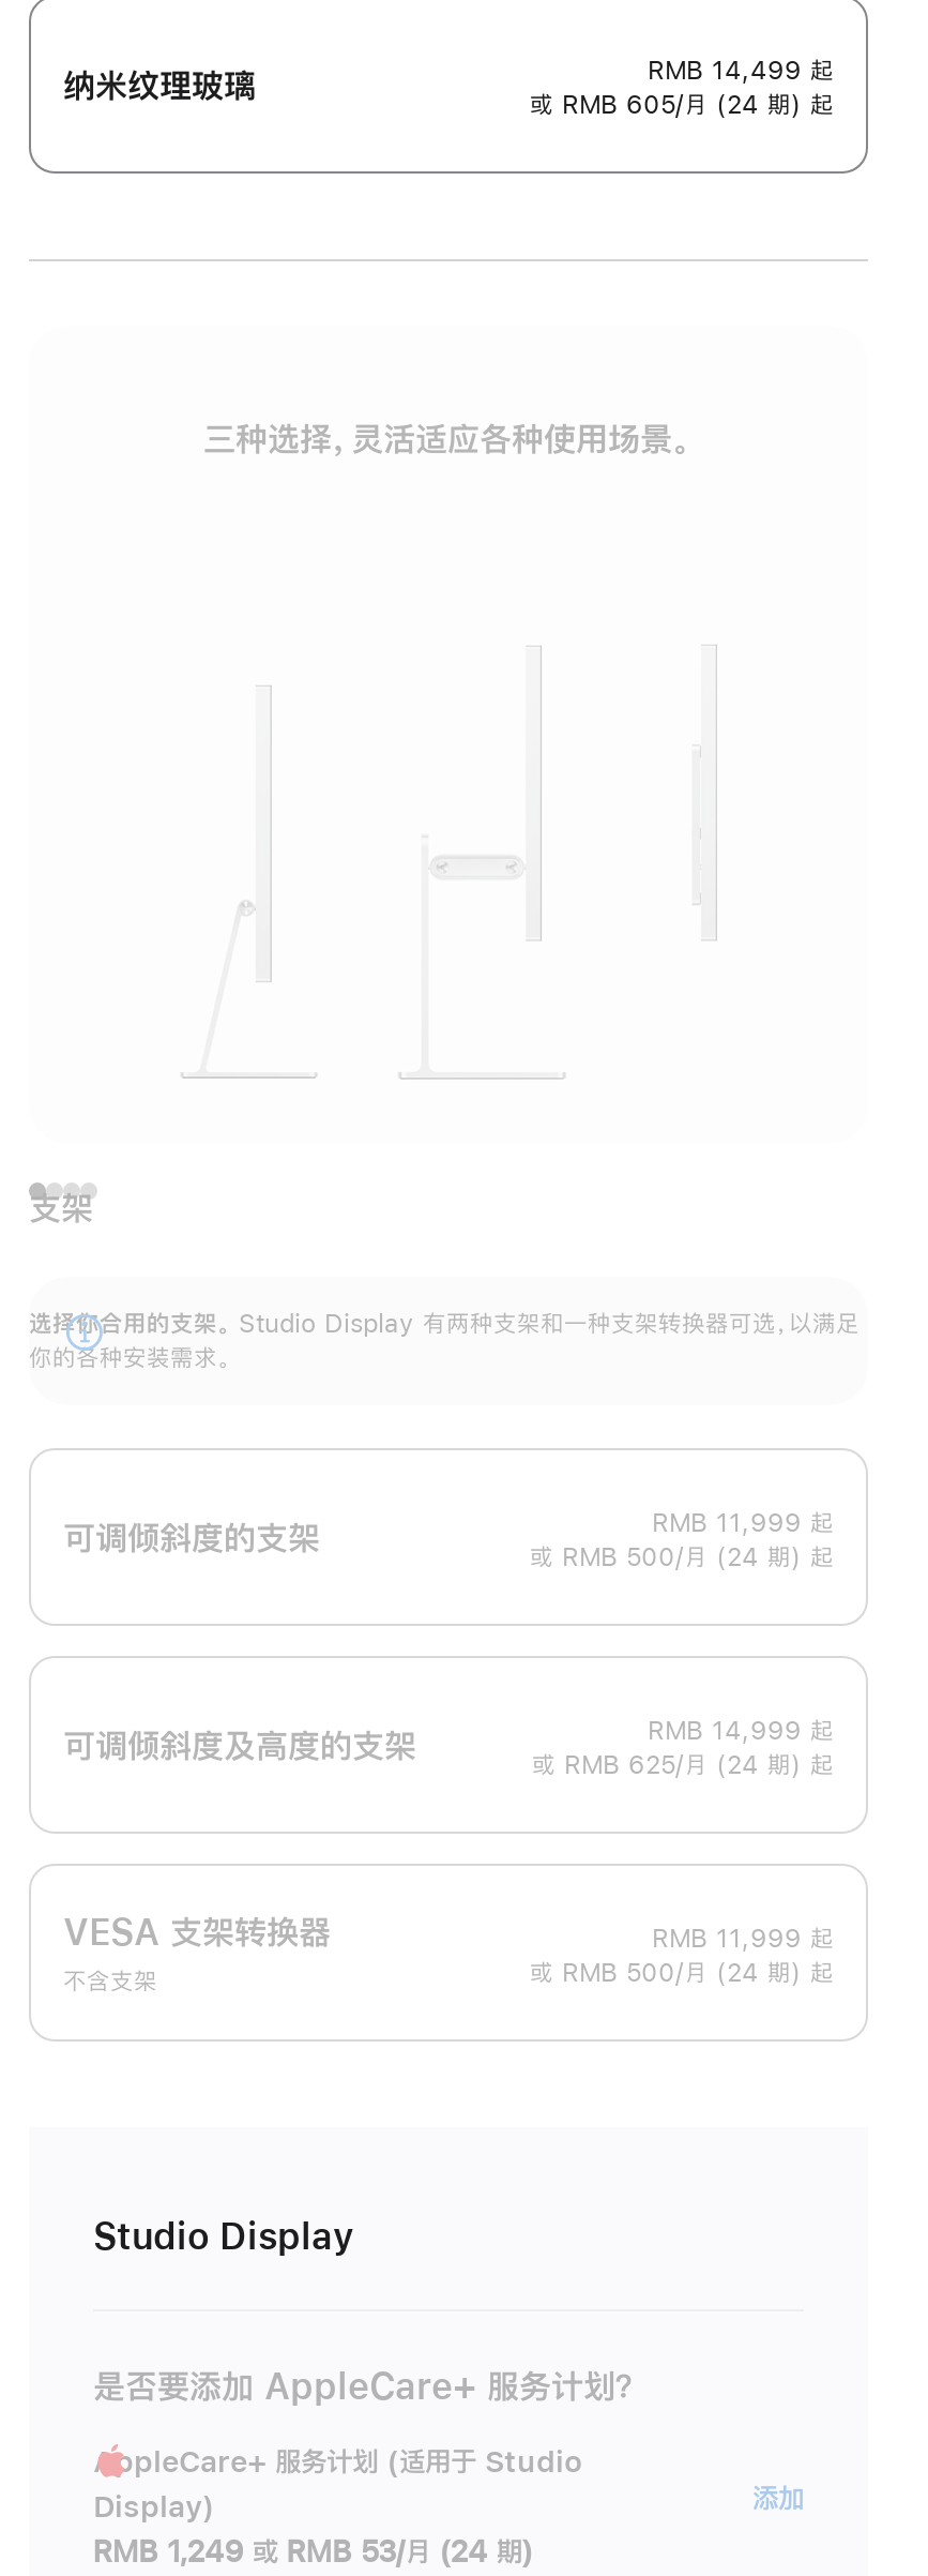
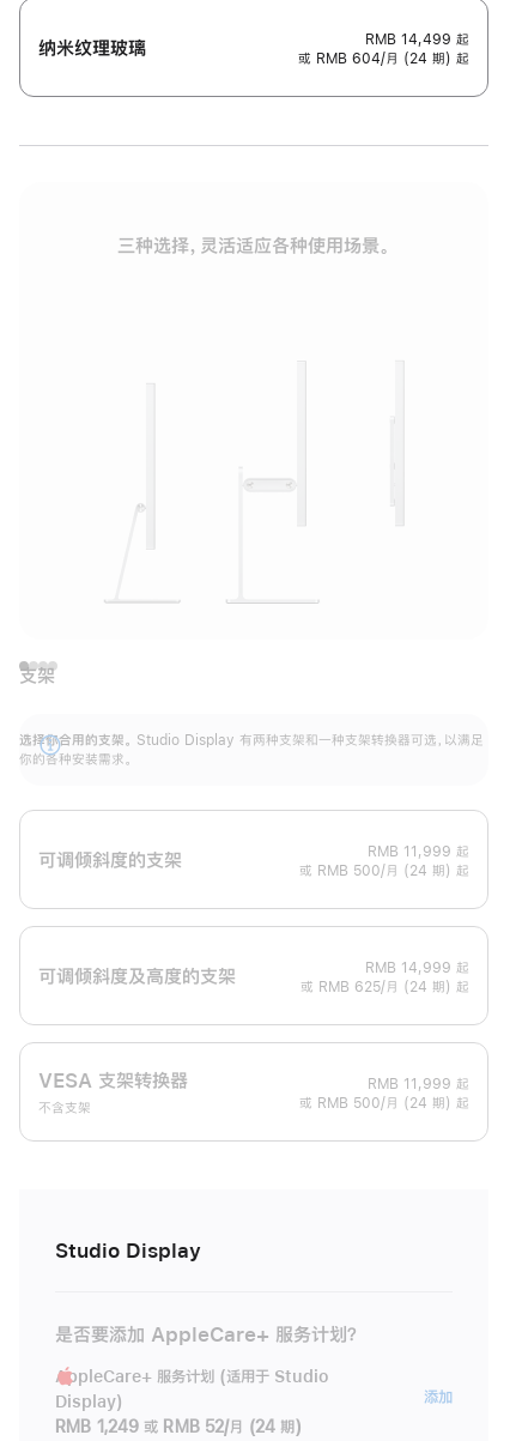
- 或 RMB 605/月 (24 期) 起
+ 或 RMB 604/月 (24 期) 起

- RMB 1,249 或 RMB 53/月 (24 期)
+ RMB 1,249 或 RMB 52/月 (24 期)
